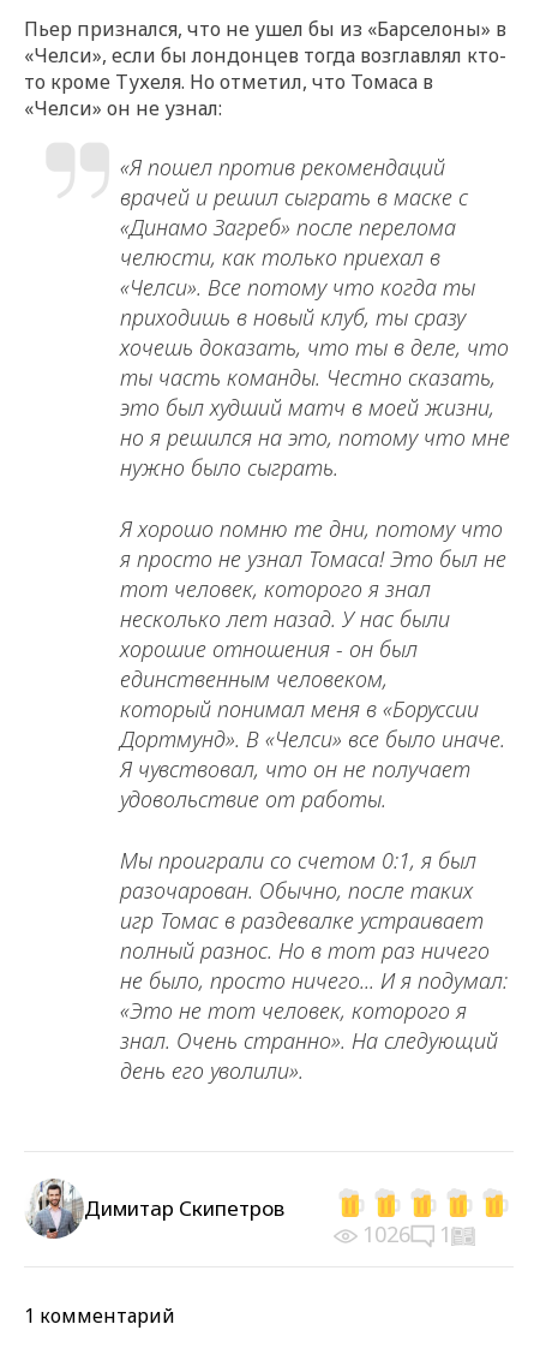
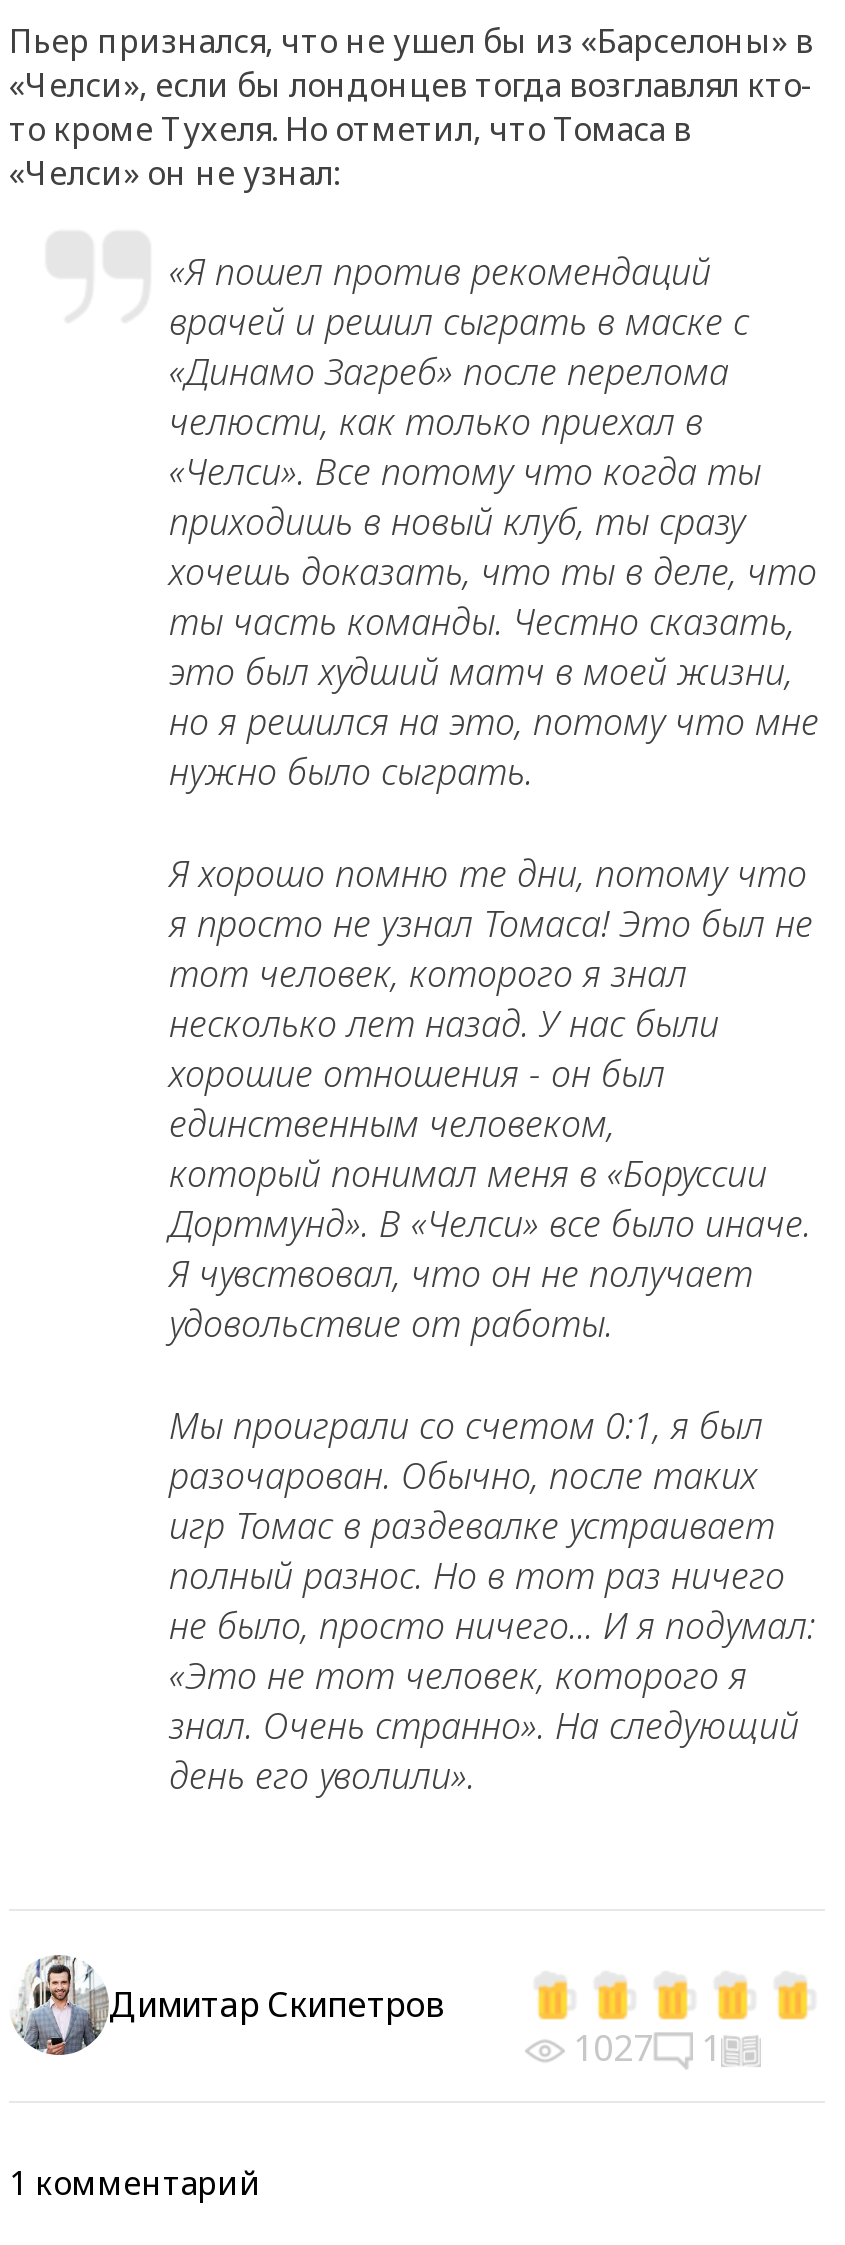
- 1026 1
+ 1027 1
